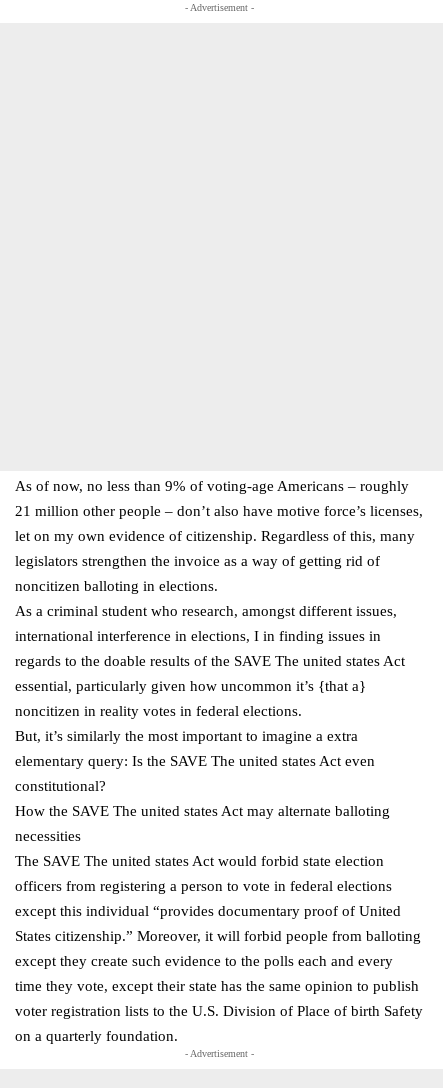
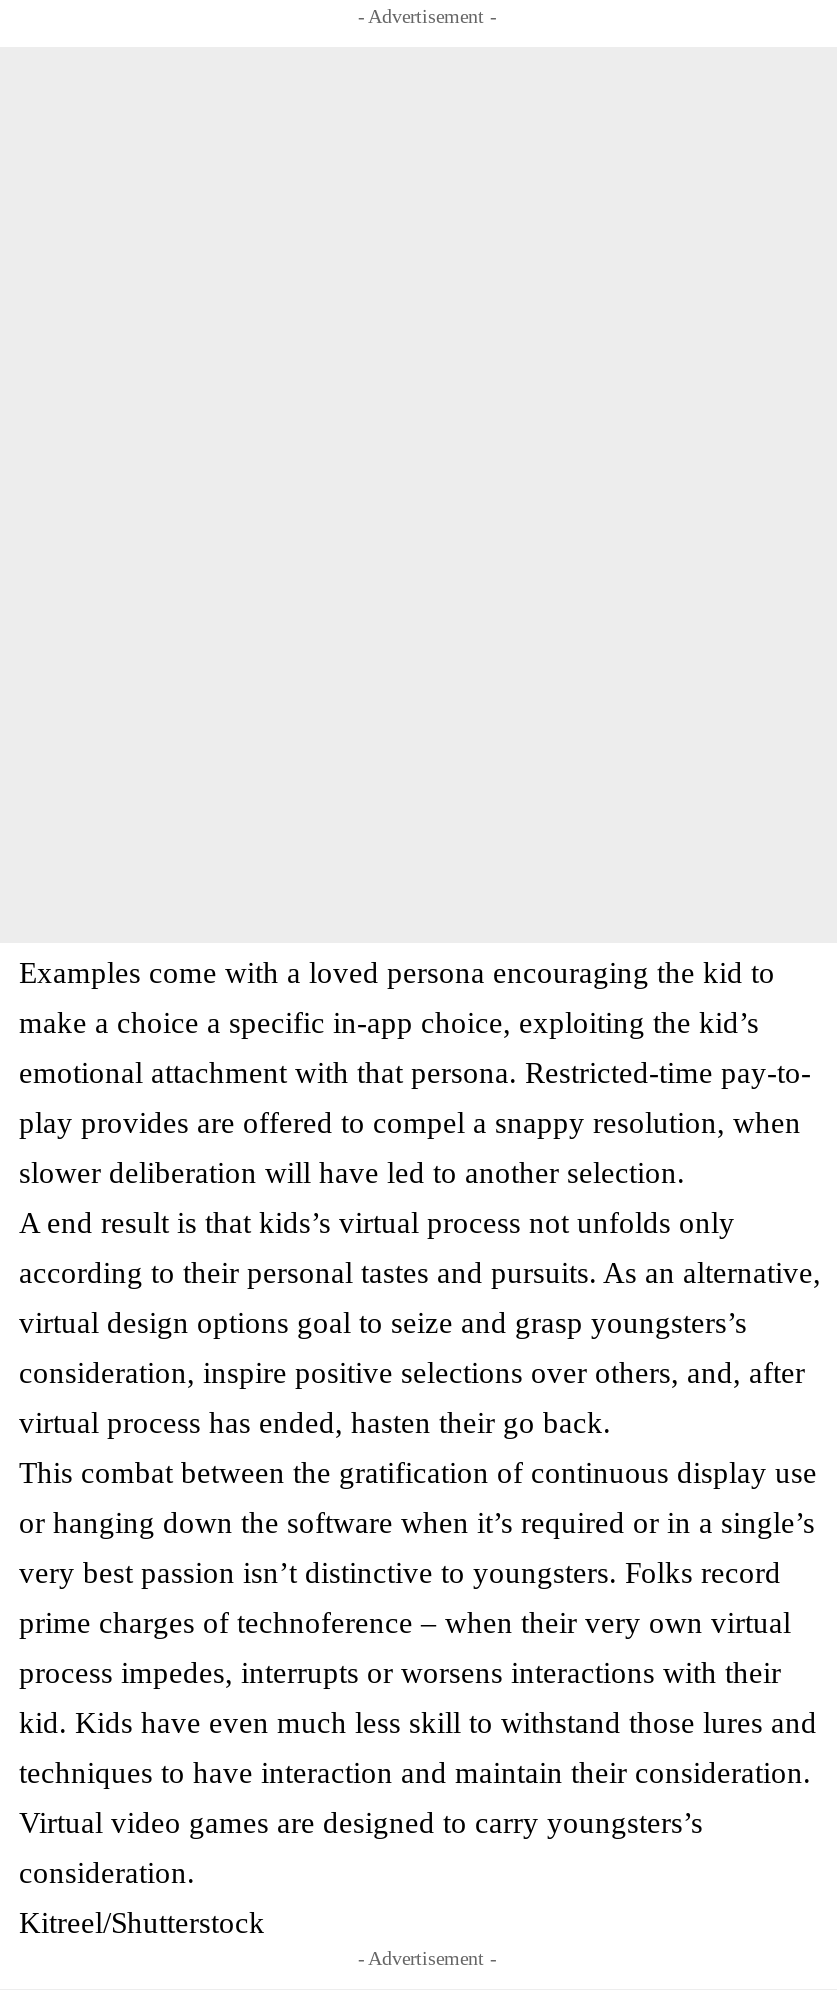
- As of now, no less than 9% of voting-age Americans – roughly
- 21 million other people – don’t also have motive force’s licenses,
- let on my own evidence of citizenship. Regardless of this, many
- legislators strengthen the invoice as a way of getting rid of
- noncitizen balloting in elections.
- As a criminal student who research, amongst different issues,
- international interference in elections, I in finding issues in
- regards to the doable results of the SAVE The united states Act
- essential, particularly given how uncommon it’s {that a}
- noncitizen in reality votes in federal elections.
- But, it’s similarly the most important to imagine a extra
- elementary query: Is the SAVE The united states Act even
- constitutional?
- How the SAVE The united states Act may alternate balloting
- necessities
- The SAVE The united states Act would forbid state election
- officers from registering a person to vote in federal elections
- except this individual “provides documentary proof of United
- States citizenship.” Moreover, it will forbid people from balloting
- except they create such evidence to the polls each and every
- time they vote, except their state has the same opinion to publish
- voter registration lists to the U.S. Division of Place of birth Safety
- on a quarterly foundation.
+ Examples come with a loved persona encouraging the kid to
+ make a choice a specific in-app choice, exploiting the kid’s
+ emotional attachment with that persona. Restricted-time pay-to-
+ play provides are offered to compel a snappy resolution, when
+ slower deliberation will have led to another selection.
+ A end result is that kids’s virtual process not unfolds only
+ according to their personal tastes and pursuits. As an alternative,
+ virtual design options goal to seize and grasp youngsters’s
+ consideration, inspire positive selections over others, and, after
+ virtual process has ended, hasten their go back.
+ This combat between the gratification of continuous display use
+ or hanging down the software when it’s required or in a single’s
+ very best passion isn’t distinctive to youngsters. Folks record
+ prime charges of technoference – when their very own virtual
+ process impedes, interrupts or worsens interactions with their
+ kid. Kids have even much less skill to withstand those lures and
+ techniques to have interaction and maintain their consideration.
+ Virtual video games are designed to carry youngsters’s
+ consideration.
+ Kitreel/Shutterstock
